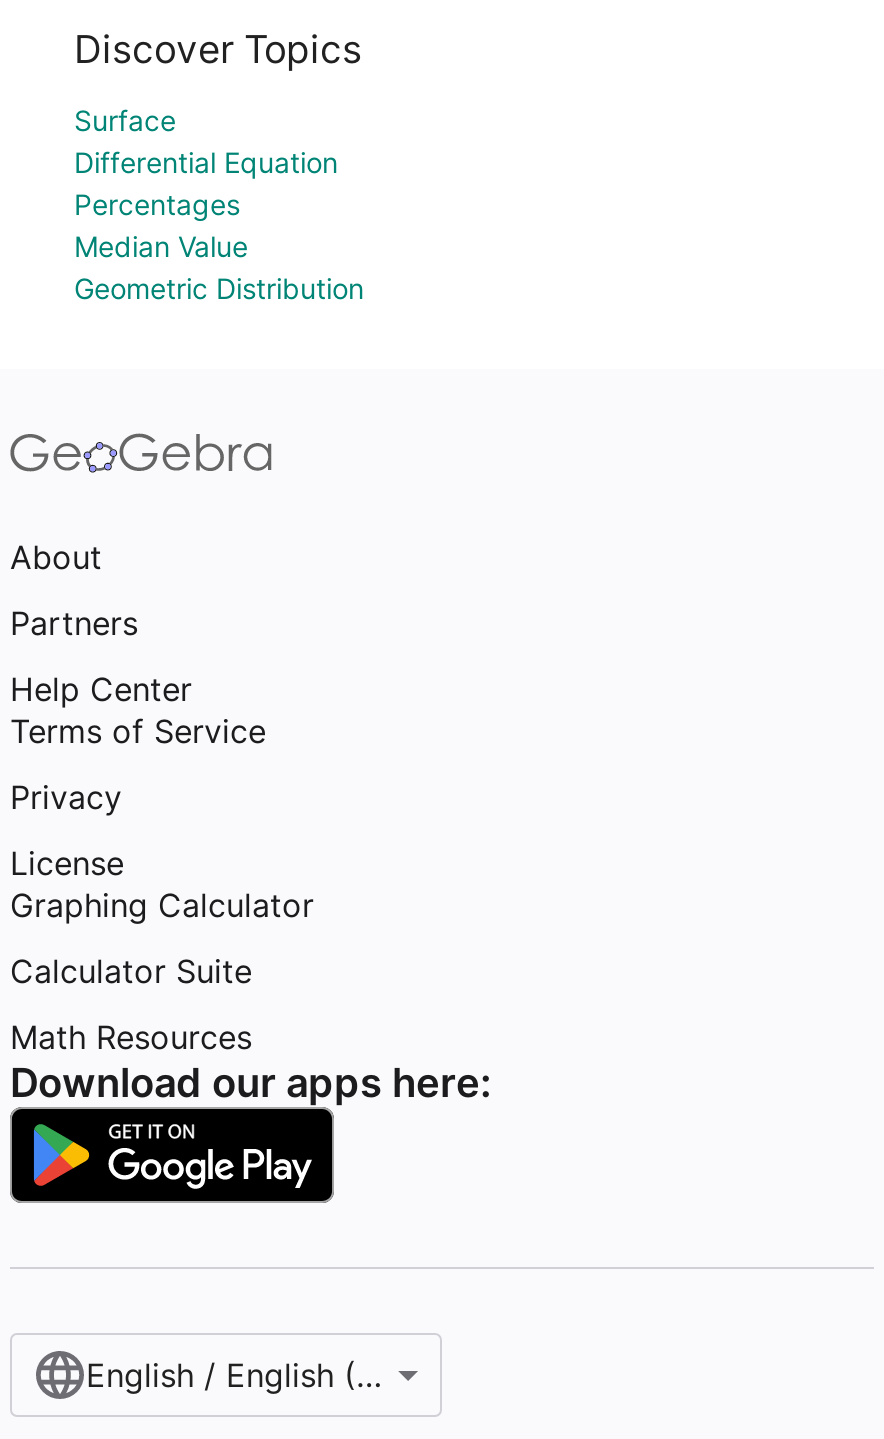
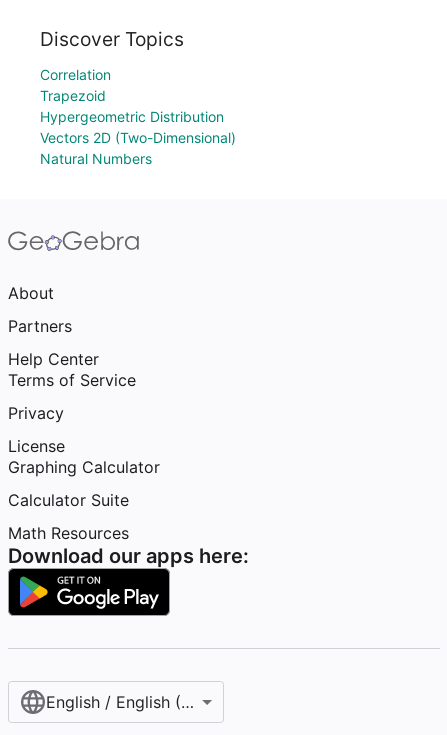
- Surface
- Differential Equation
- Percentages
- Median Value
- Geometric Distribution
+ Correlation
+ Trapezoid
+ Hypergeometric Distribution
+ Vectors 2D (Two-Dimensional)
+ Natural Numbers
